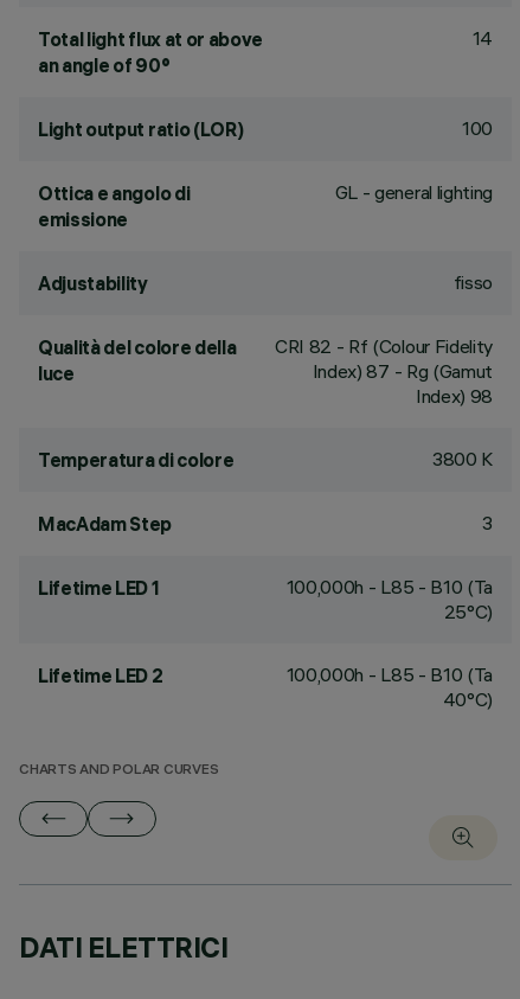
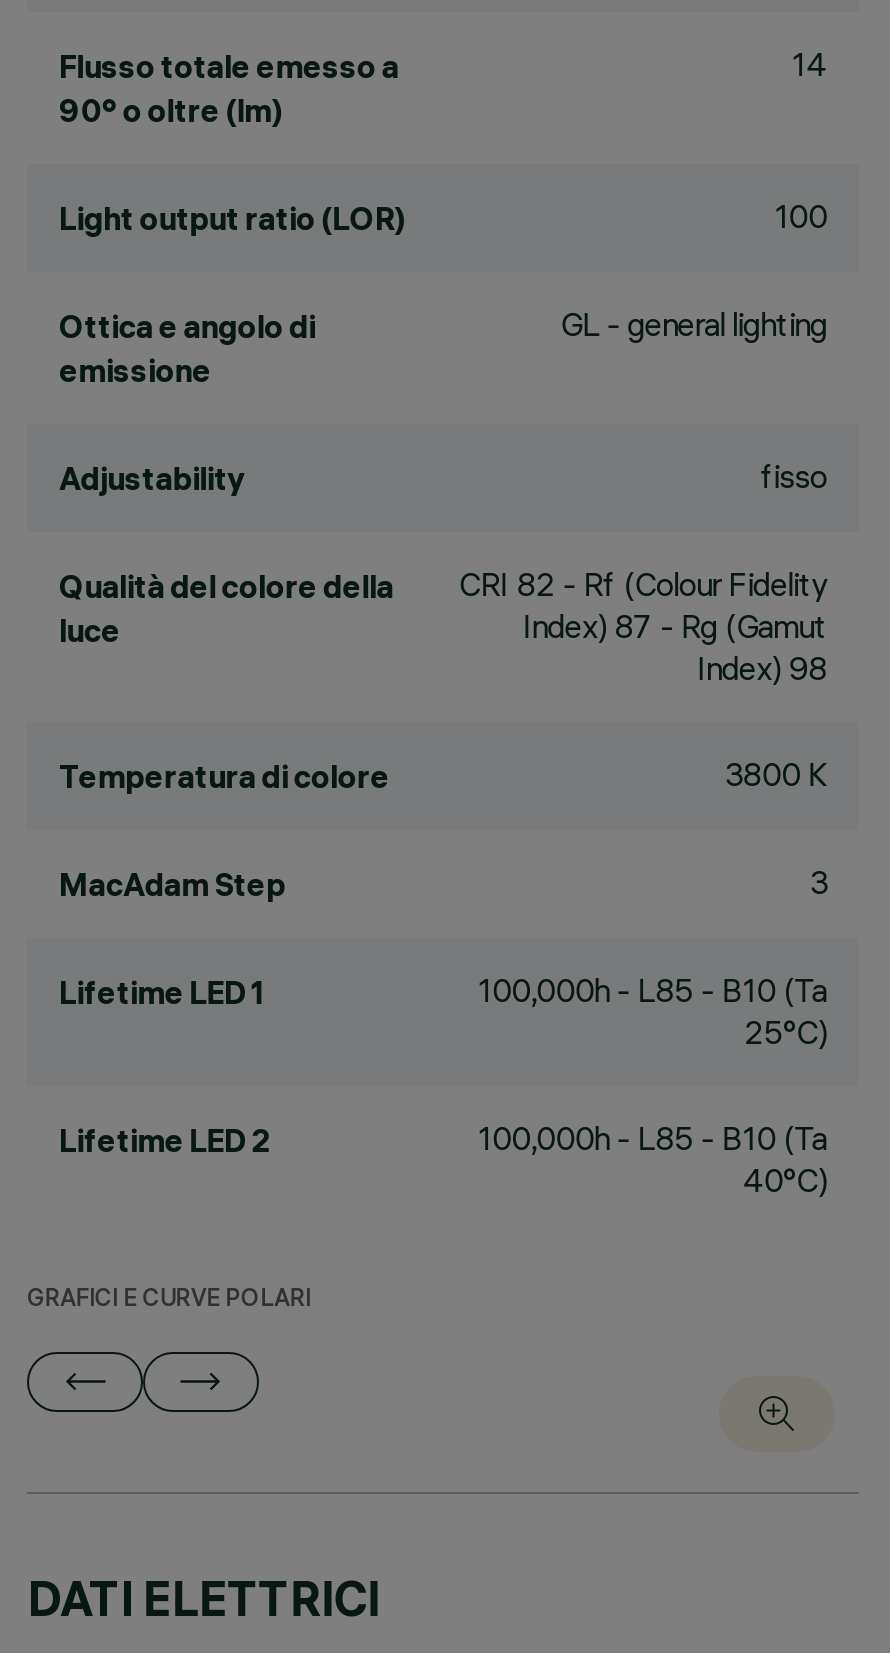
- Total light flux at or above
- an angle of 90°
+ Flusso totale emesso a
+ 90° o oltre (lm)

- CHARTS AND POLAR CURVES
+ GRAFICI E CURVE POLARI
